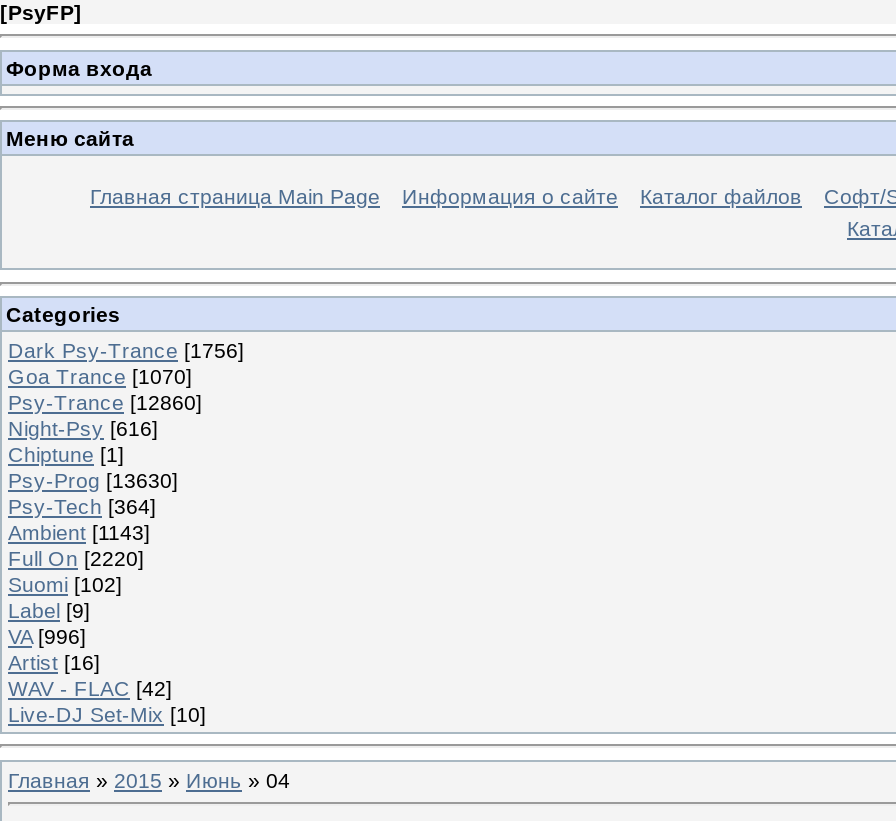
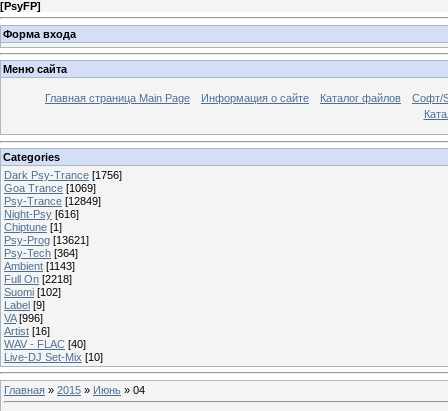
- Goa Trance [1070]
+ Goa Trance [1069]

- Psy-Trance [12860]
+ Psy-Trance [12849]

- Psy-Prog [13630]
+ Psy-Prog [13621]

- Full On [2220]
+ Full On [2218]

- WAV - FLAC [42]
+ WAV - FLAC [40]
